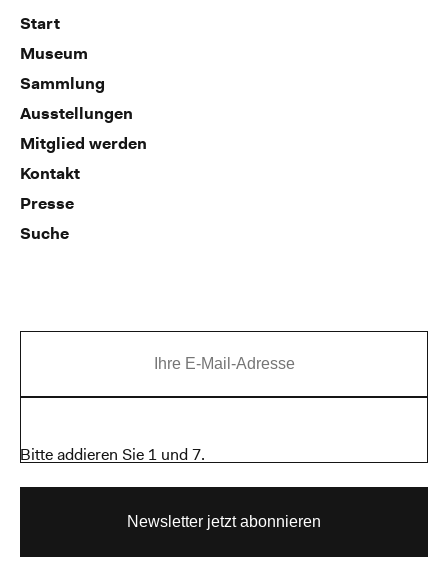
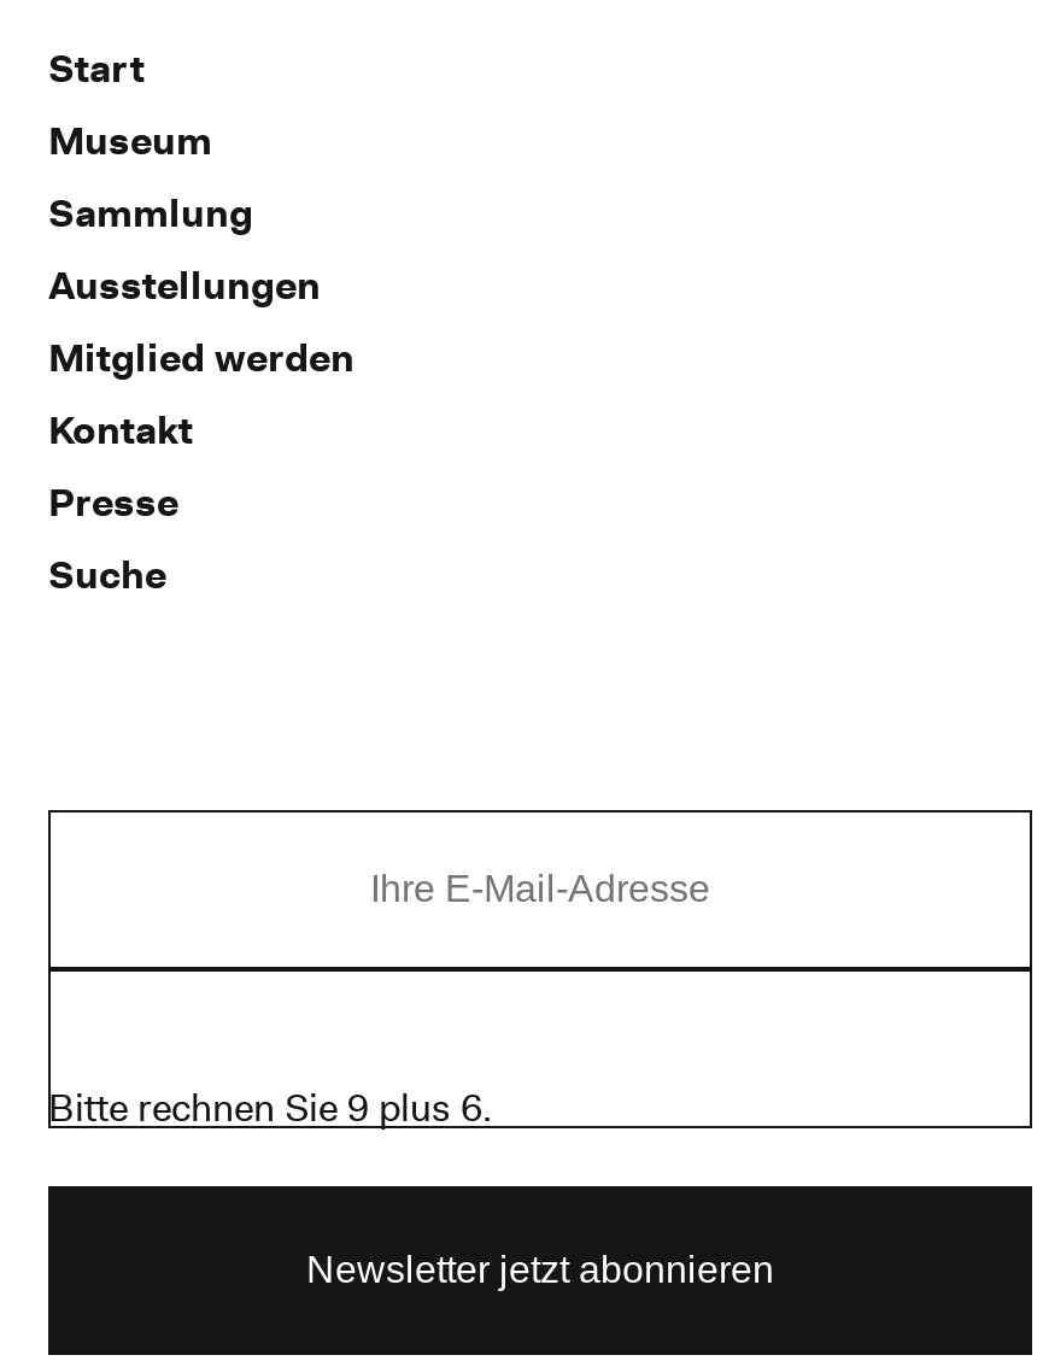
- Bitte addieren Sie 1 und 7.
+ Bitte rechnen Sie 9 plus 6.
